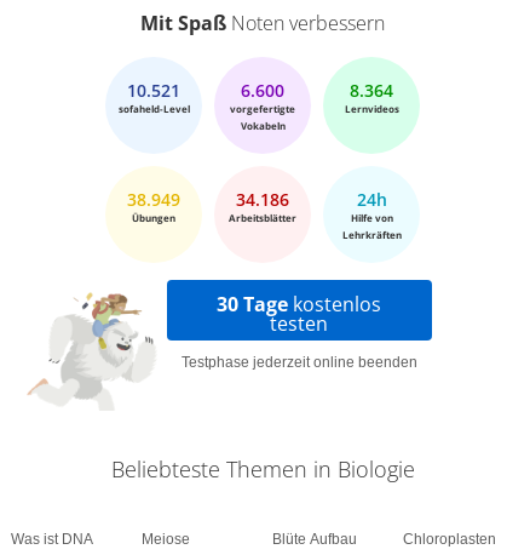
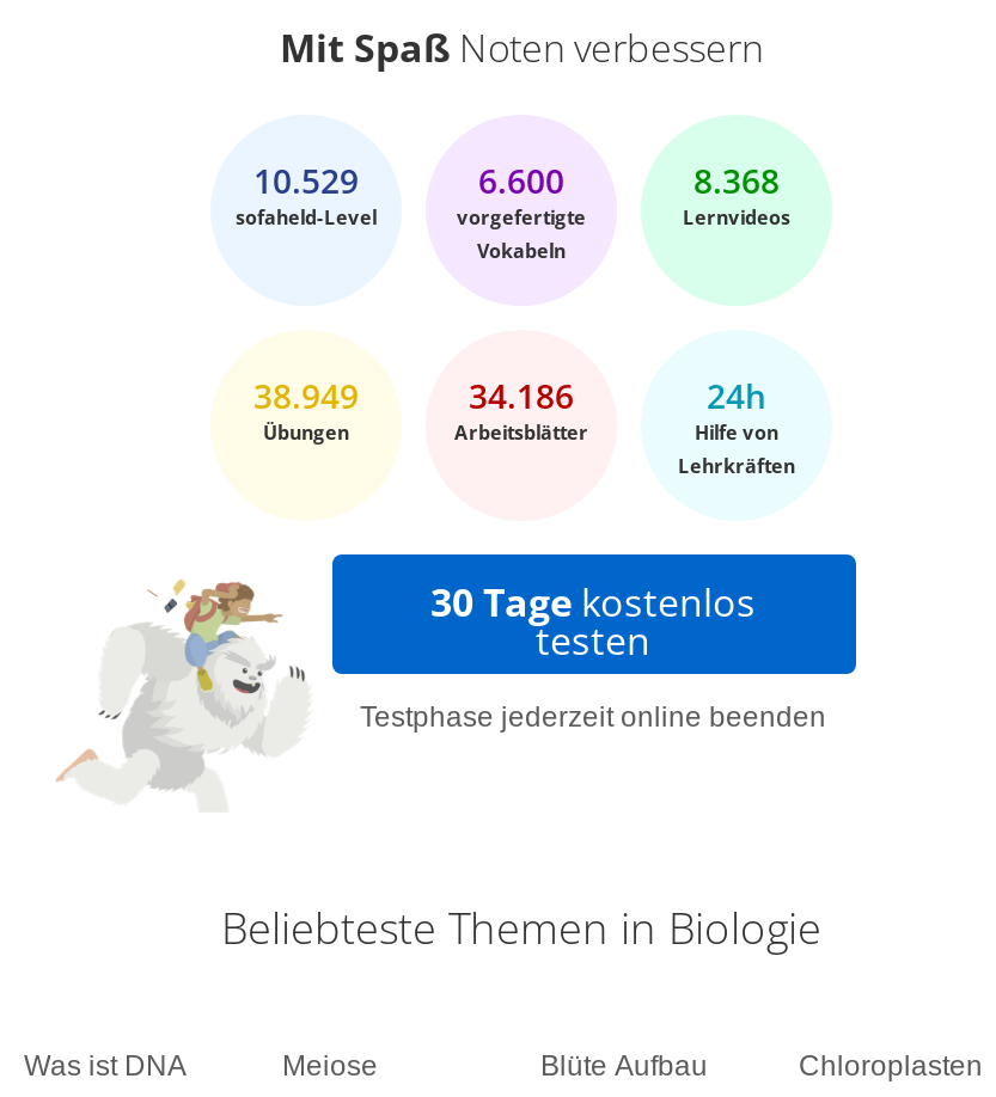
- 10.521
+ 10.529

- 8.364
+ 8.368
